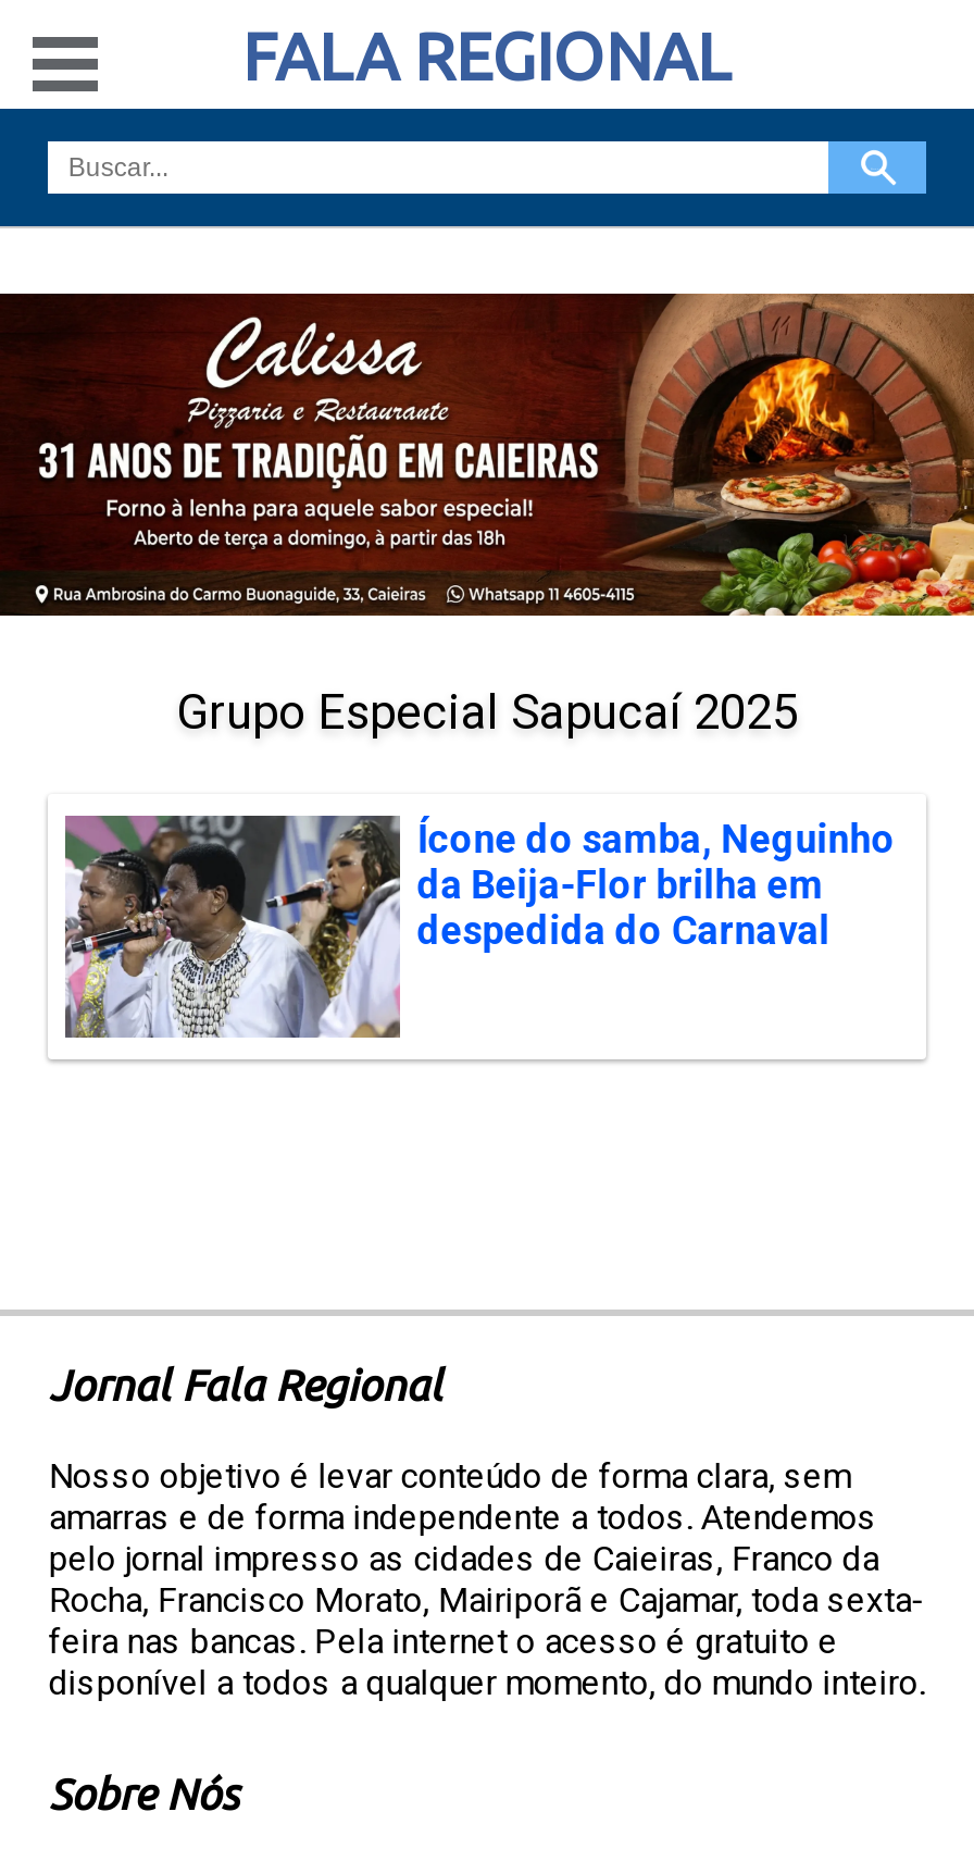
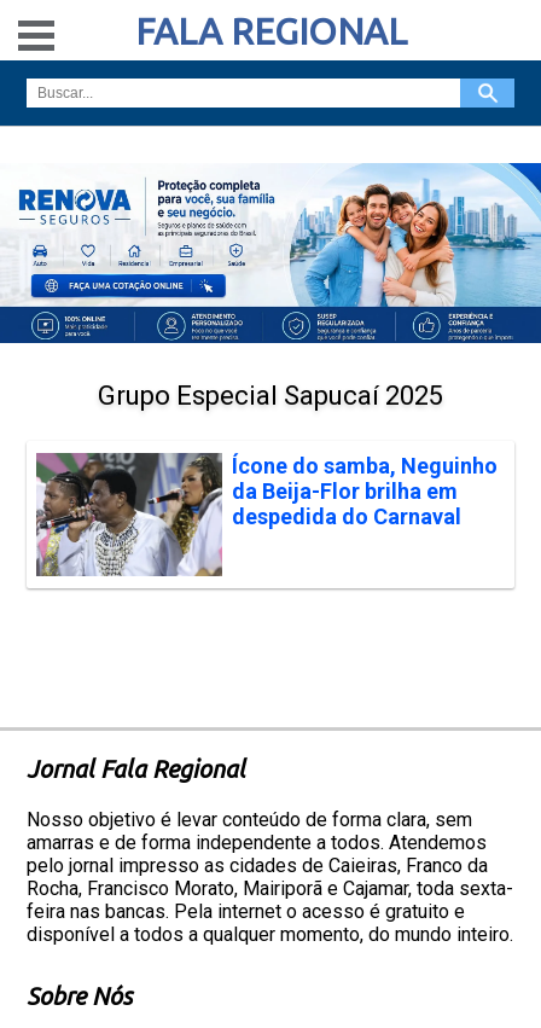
- [image]
+ [image]
